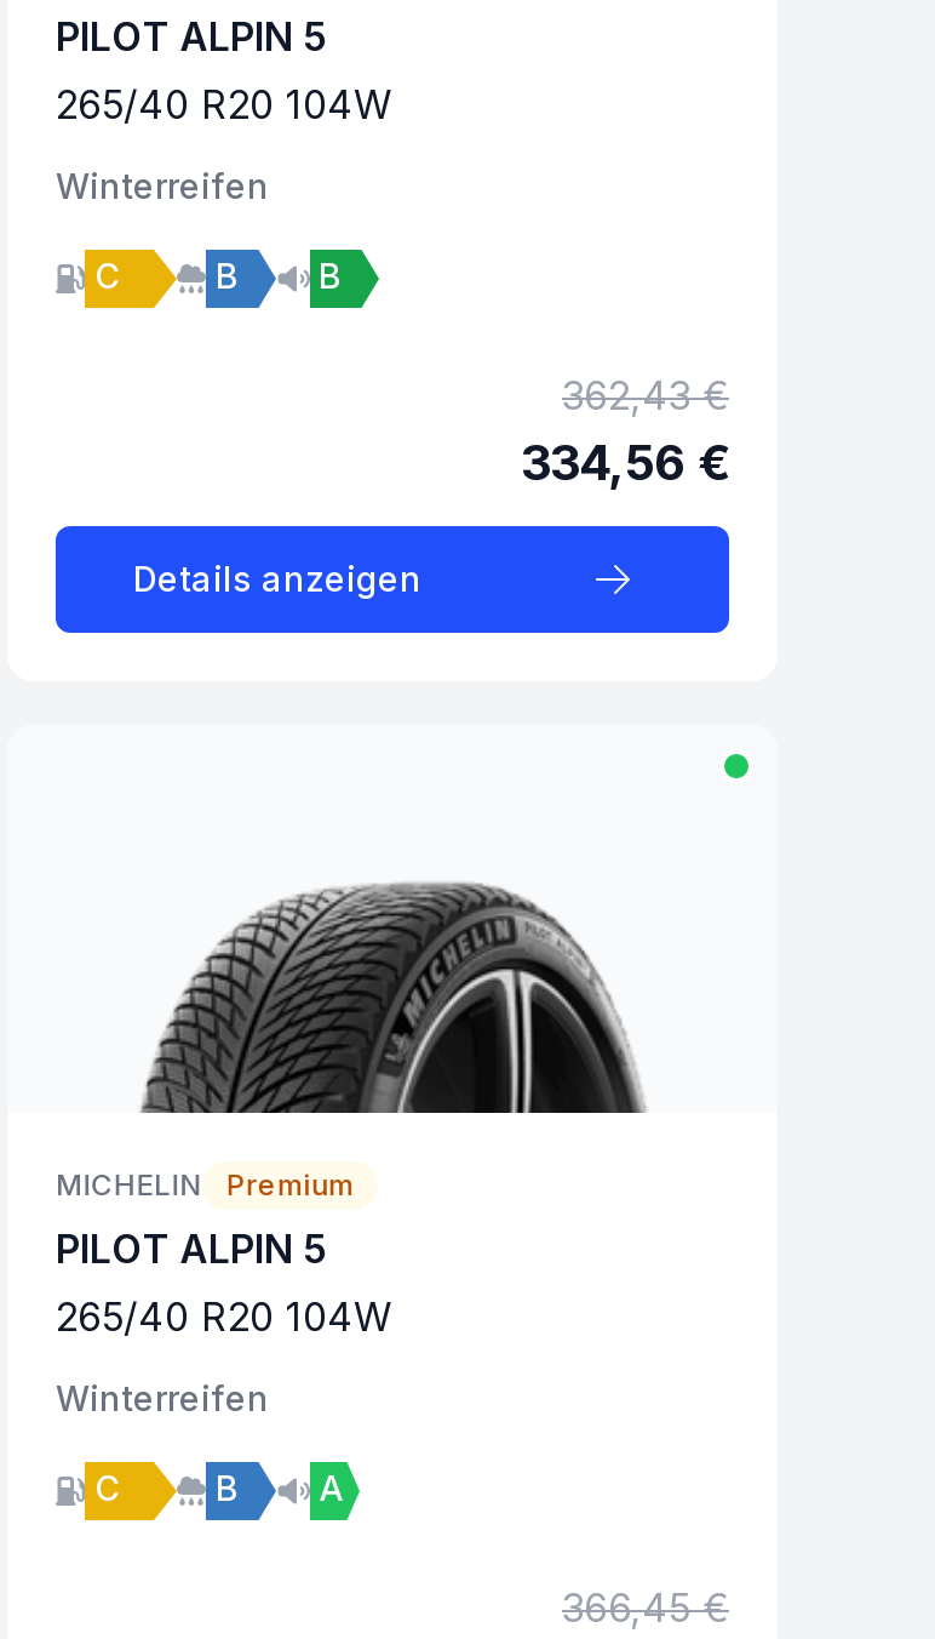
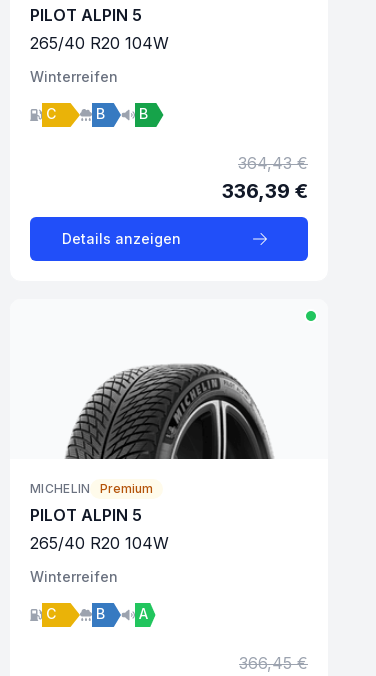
- 362,43 €
+ 364,43 €

- 334,56 €
+ 336,39 €
